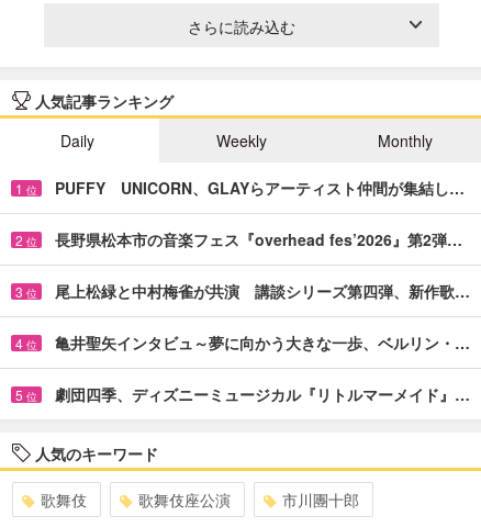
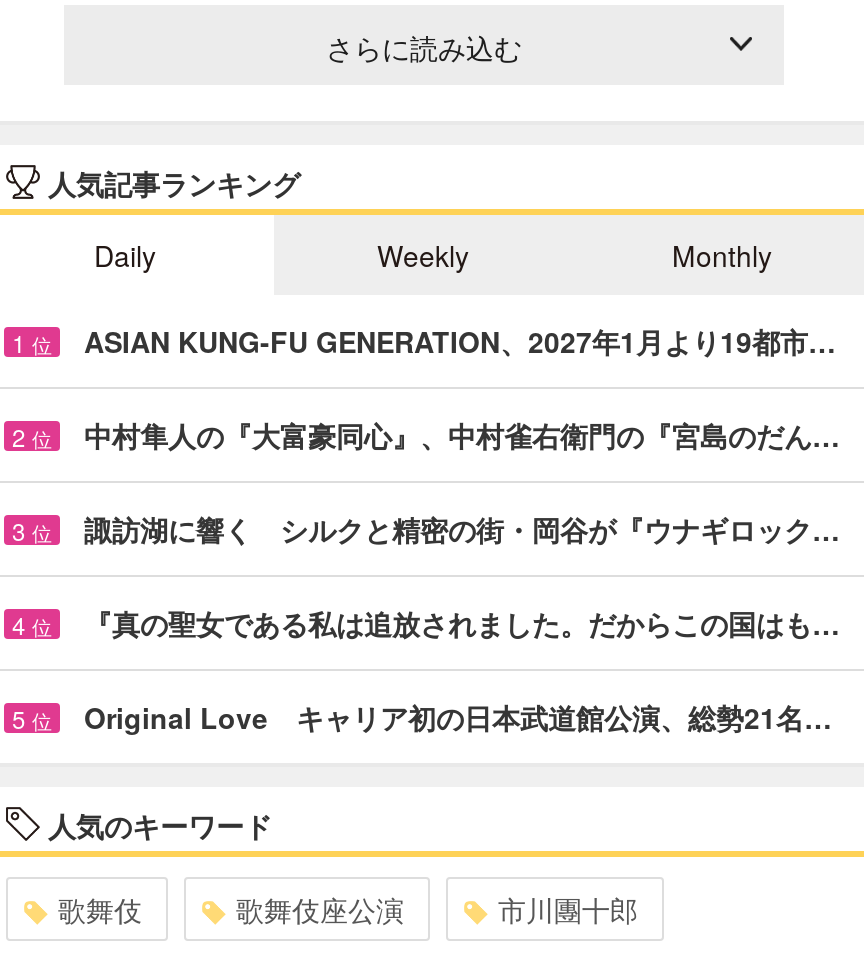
- PUFFY UNICORN、GLAYらアーティスト仲間が集結し…
+ ASIAN KUNG-FU GENERATION、2027年1月より19都市…

- 長野県松本市の音楽フェス『overhead fes’2026』第2弾…
+ 中村隼人の『大富豪同心』、中村雀右衛門の『宮島のだん…

- 尾上松緑と中村梅雀が共演 講談シリーズ第四弾、新作歌…
+ 諏訪湖に響く シルクと精密の街・岡谷が『ウナギロック…

- 亀井聖矢インタビュ～夢に向かう大きな一歩、ベルリン・…
+ 『真の聖女である私は追放されました。だからこの国はも…

- 劇団四季、ディズニーミュージカル『リトルマーメイド』…
+ Original Love キャリア初の日本武道館公演、総勢21名…
